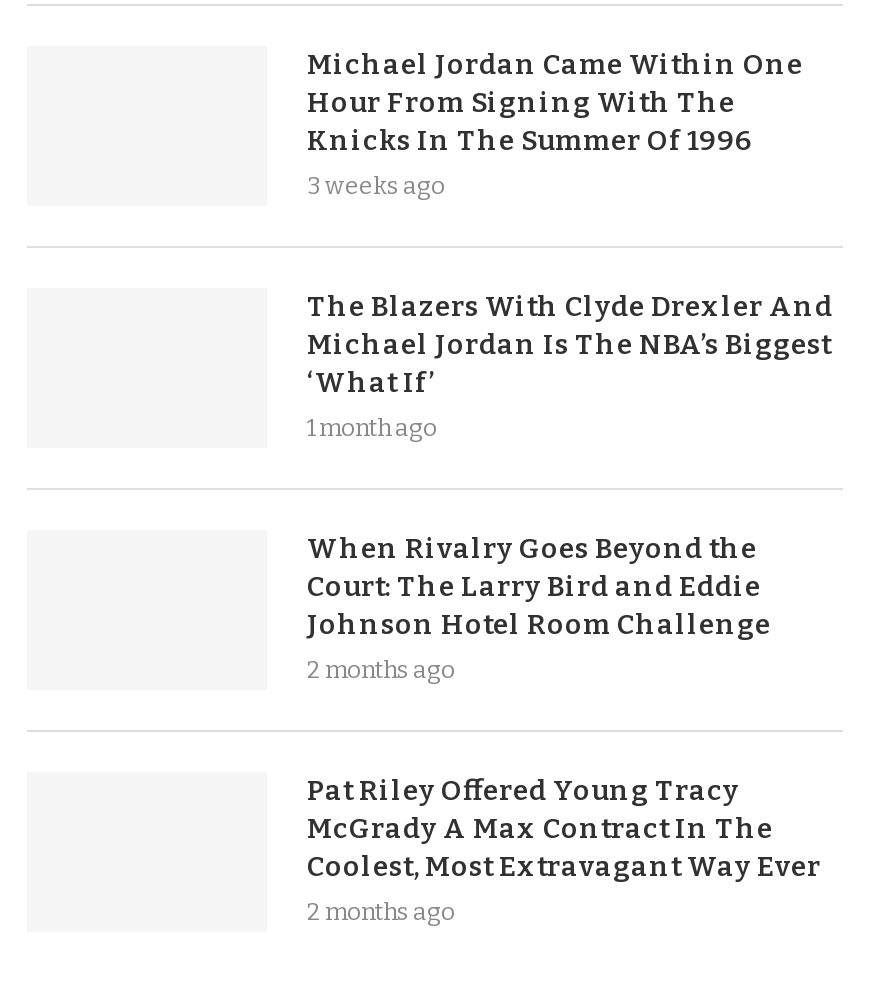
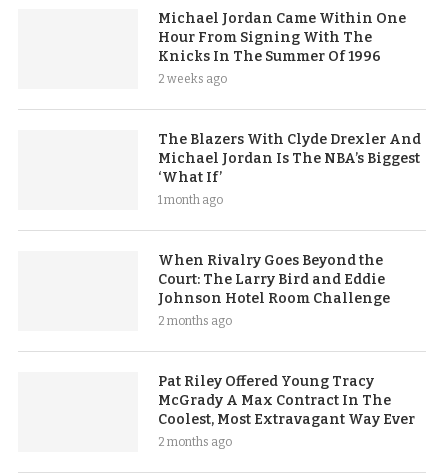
- 3 weeks ago
+ 2 weeks ago
